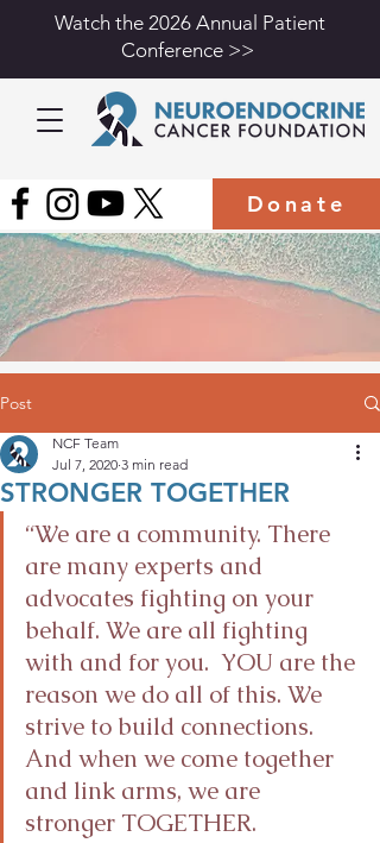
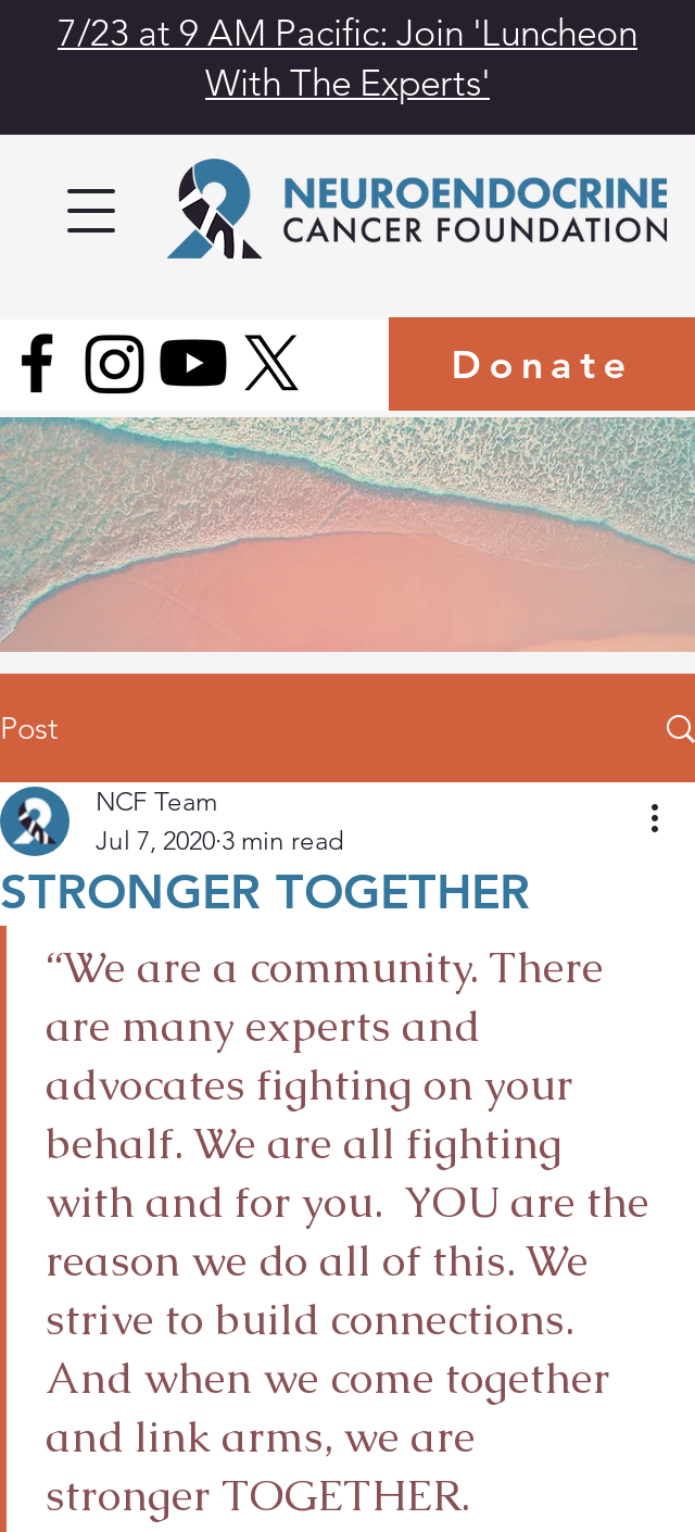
- Watch the 2026 Annual Patient
- Conference >>
+ 7/23 at 9 AM Pacific: Join 'Luncheon
+ With The Experts'
